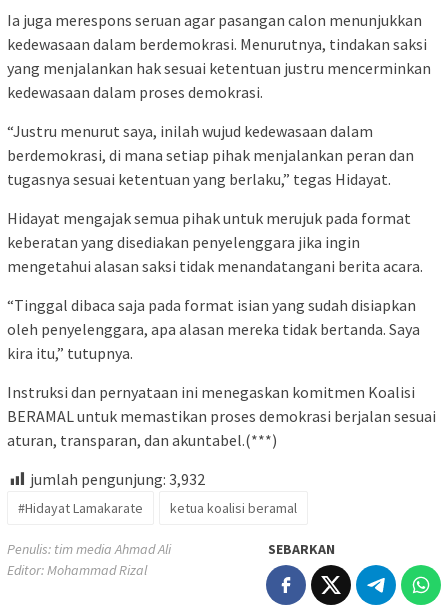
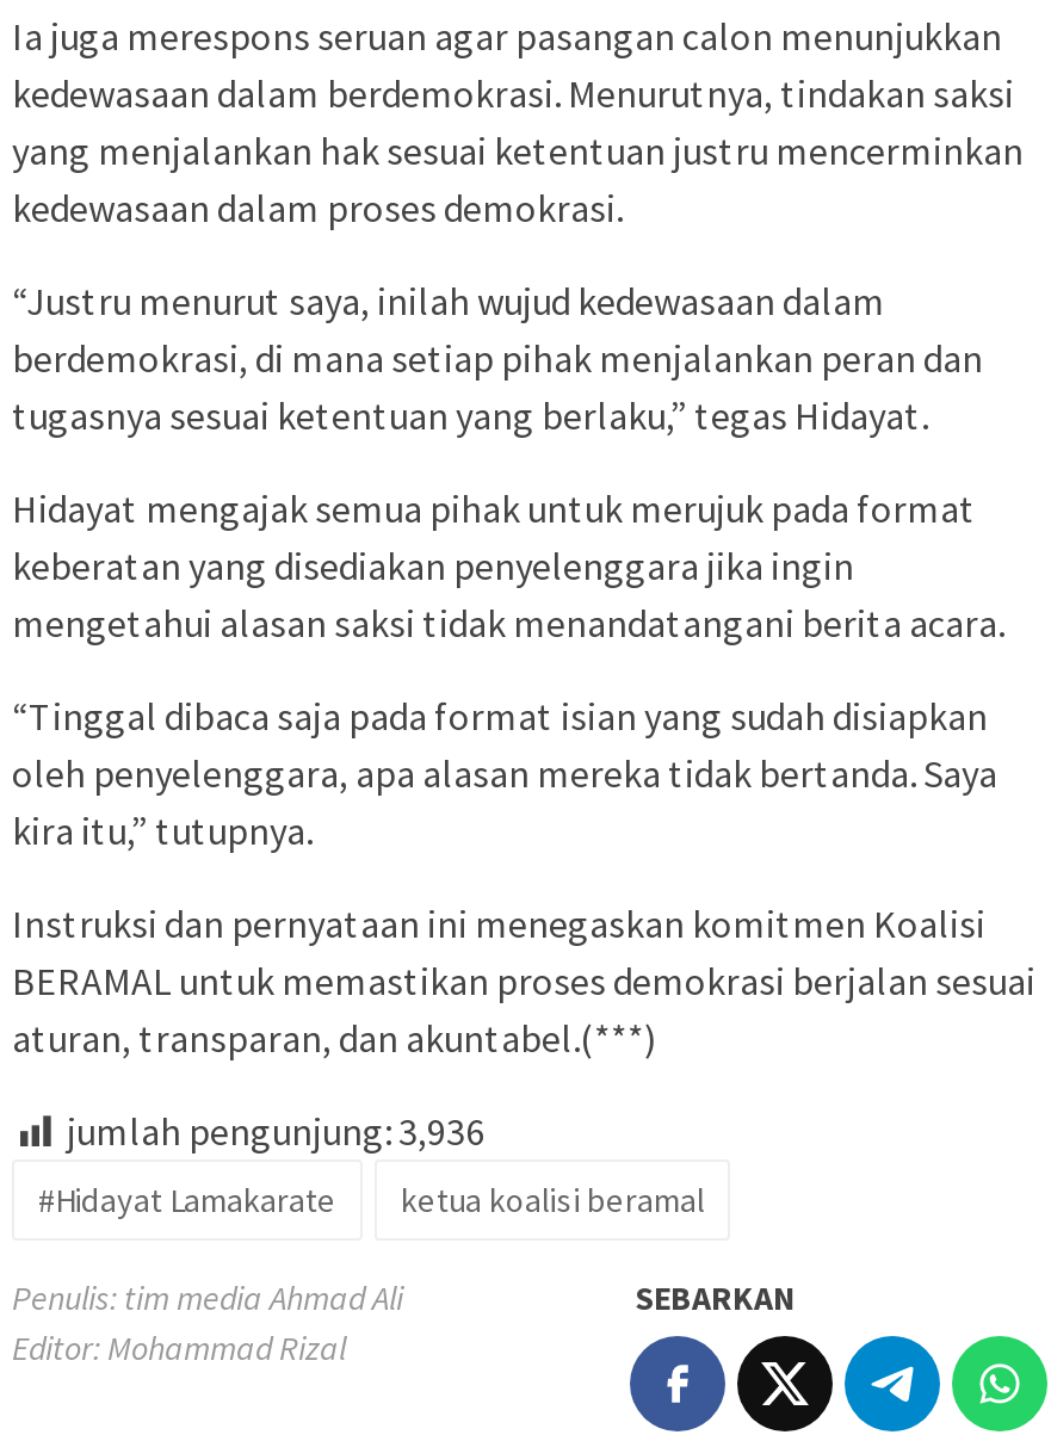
- jumlah pengunjung: 3,932
+ jumlah pengunjung: 3,936
